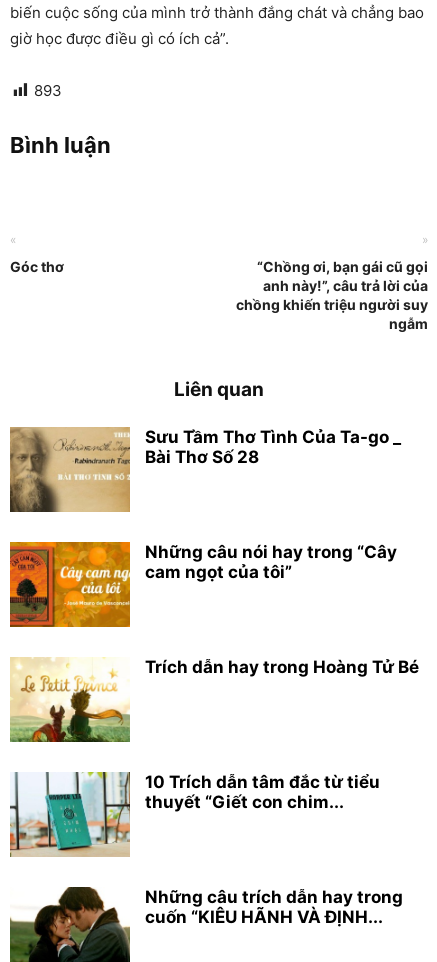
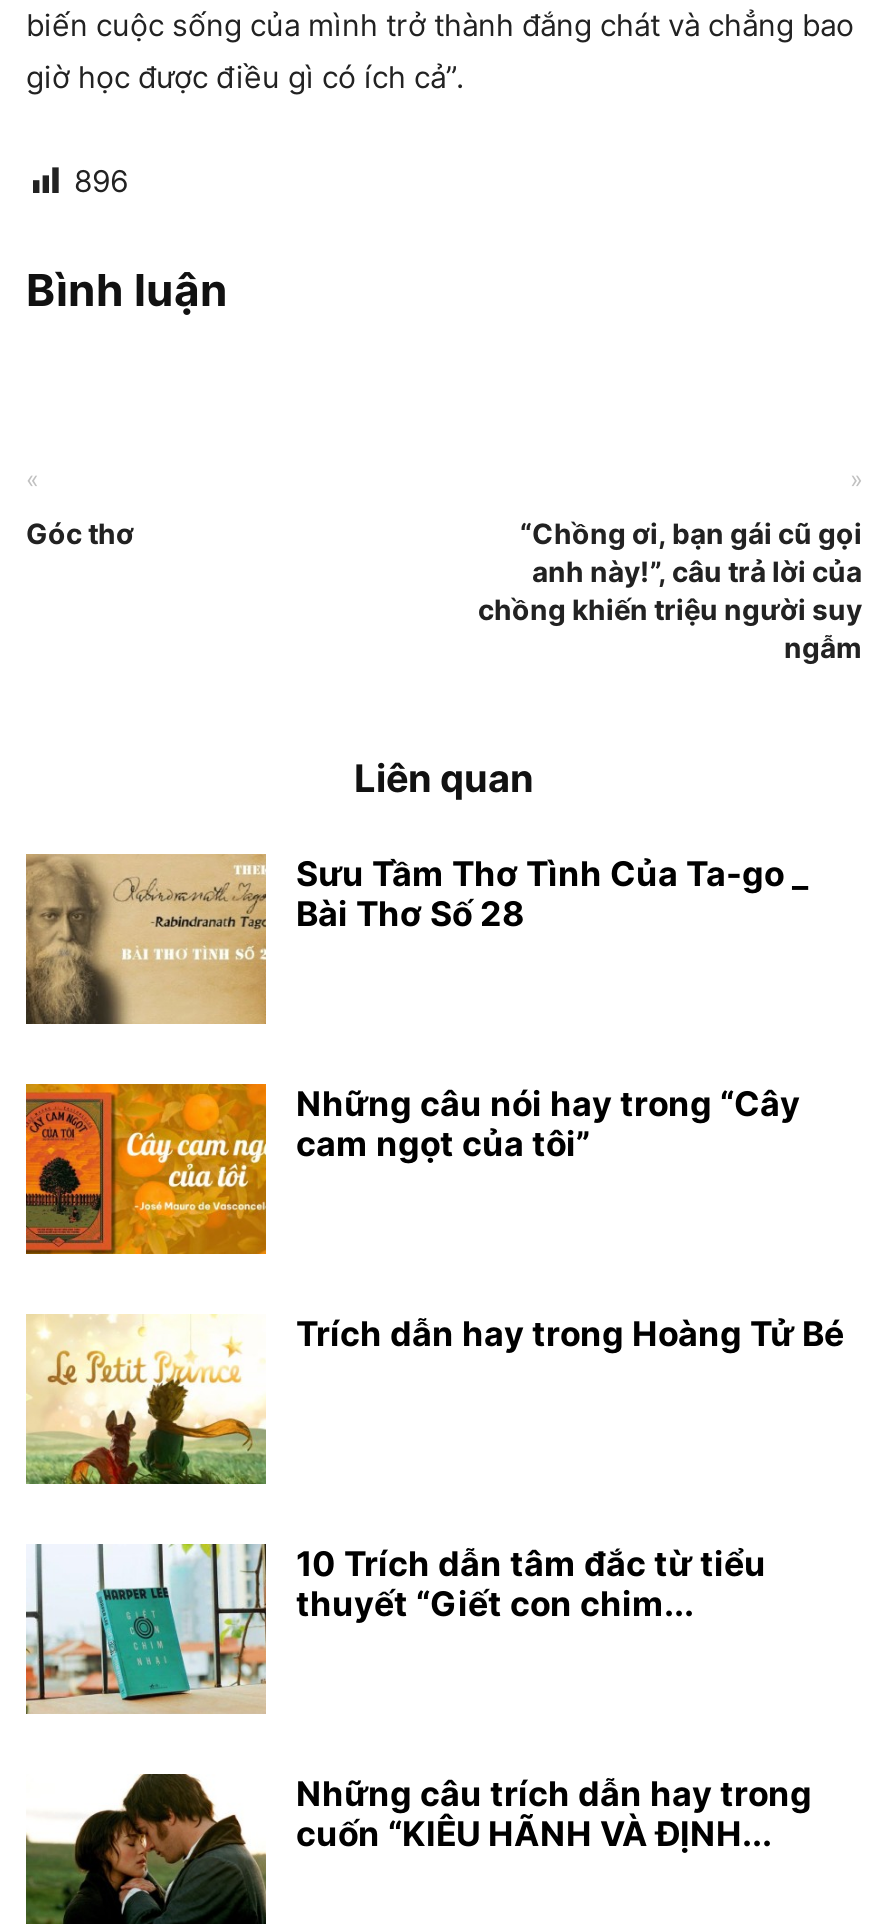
- 893
+ 896
